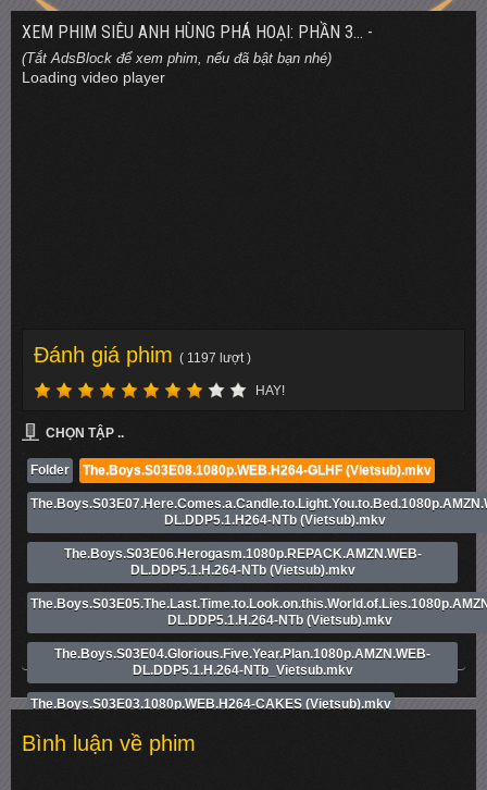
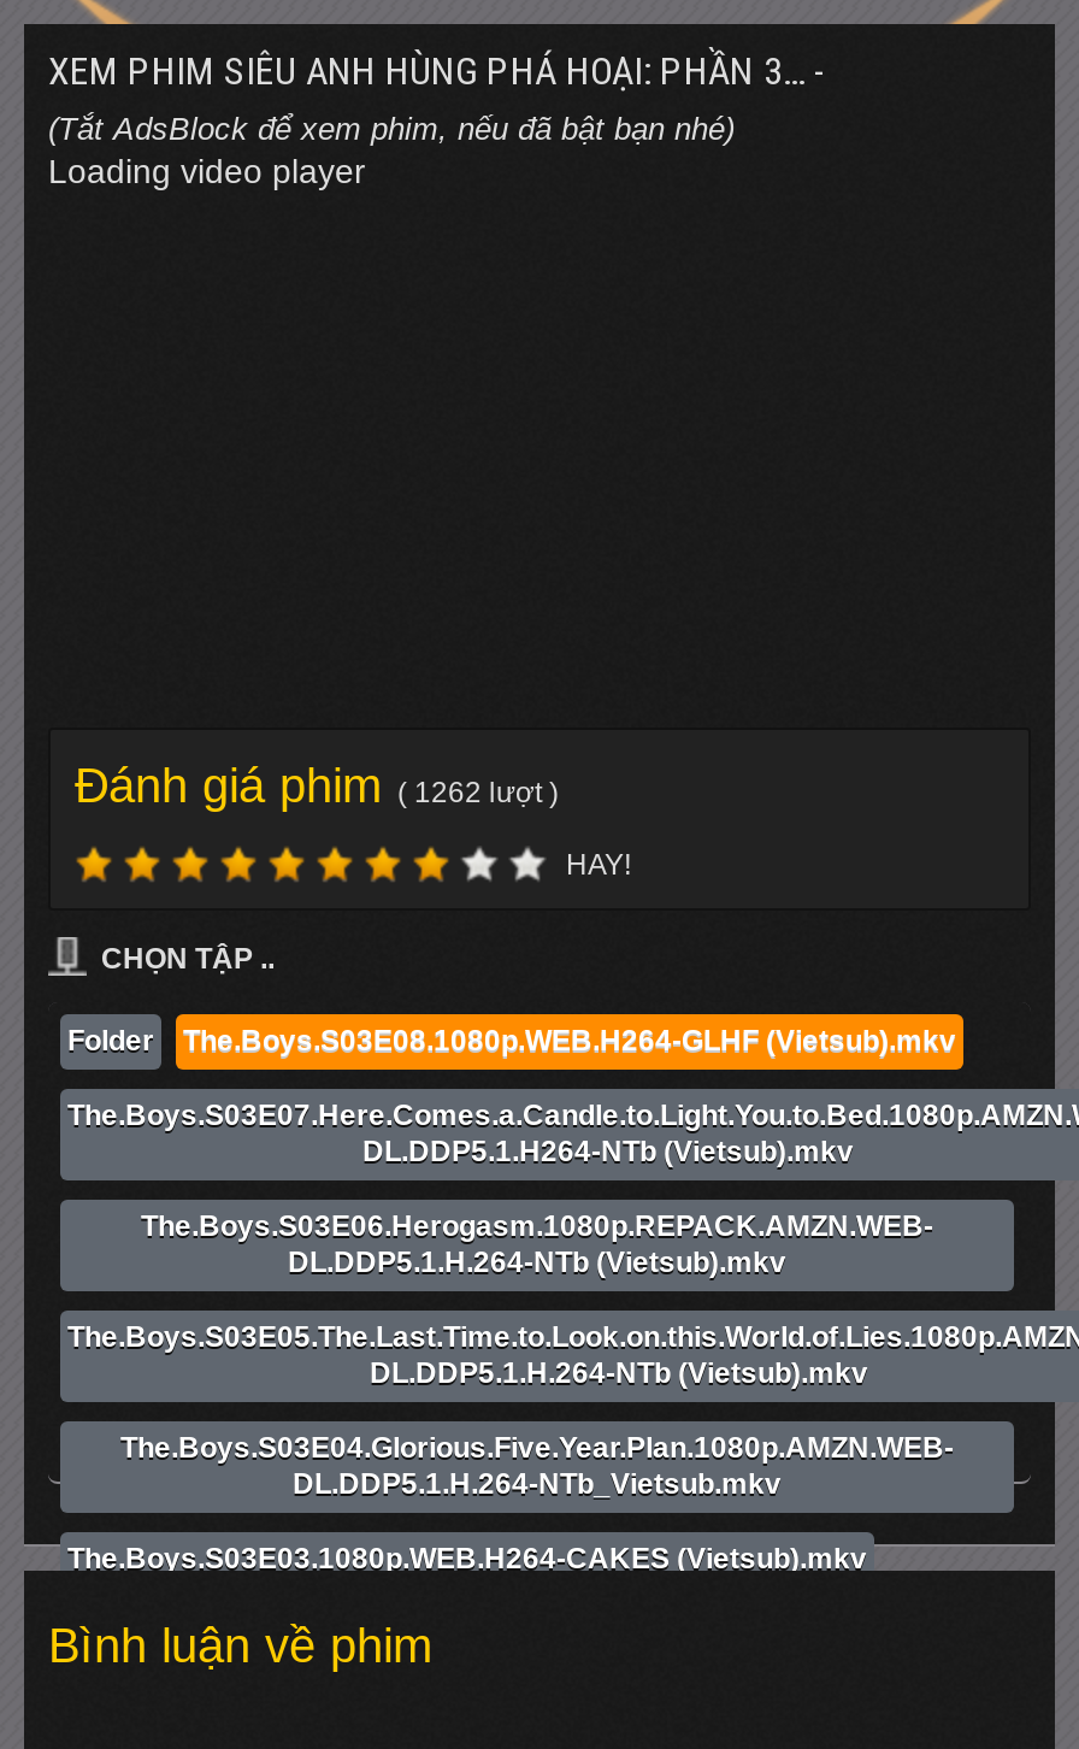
- Đánh giá phim ( 1197 lượt )
+ Đánh giá phim ( 1262 lượt )
